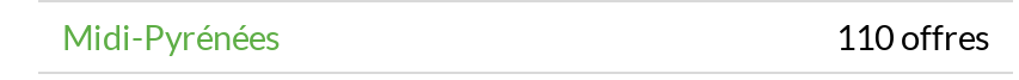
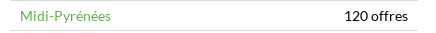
- 110 offres
+ 120 offres
